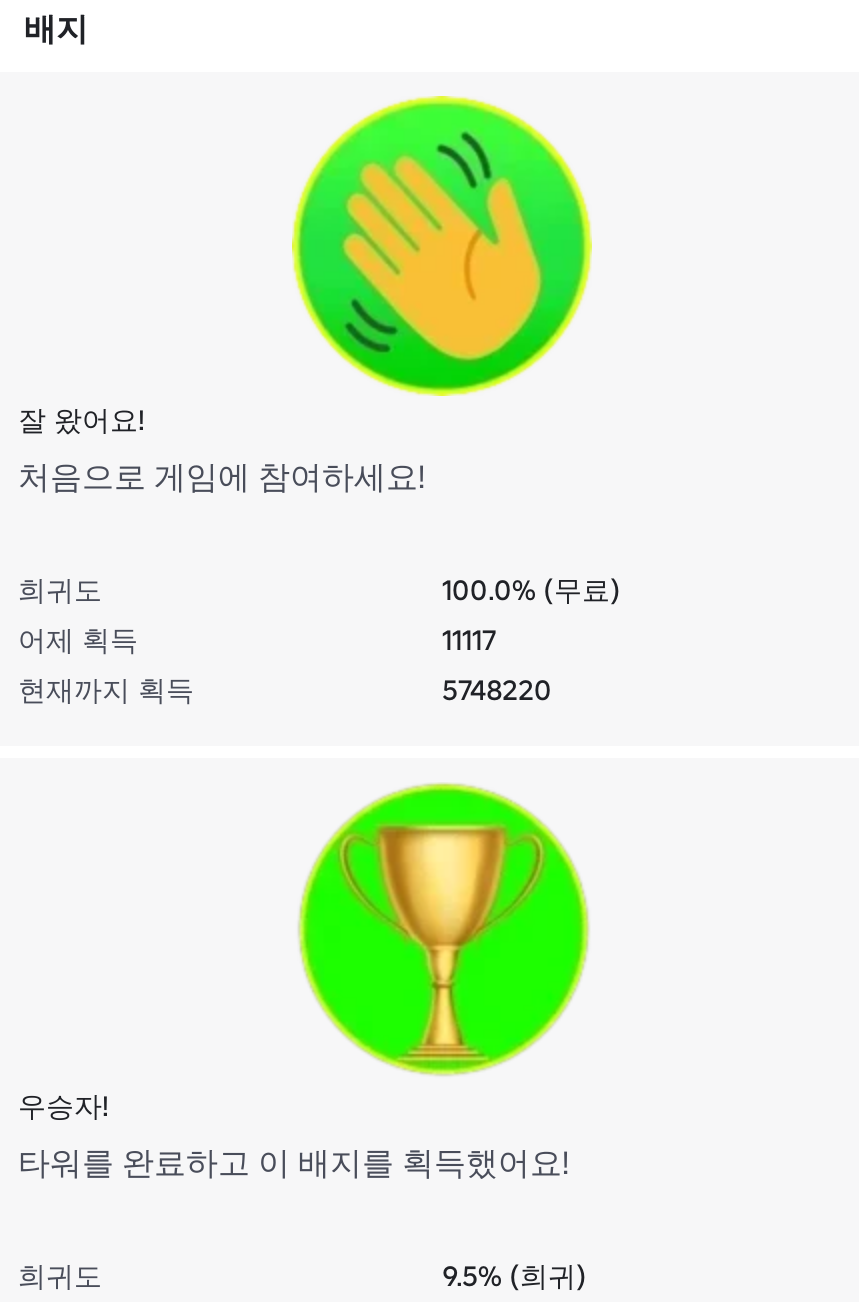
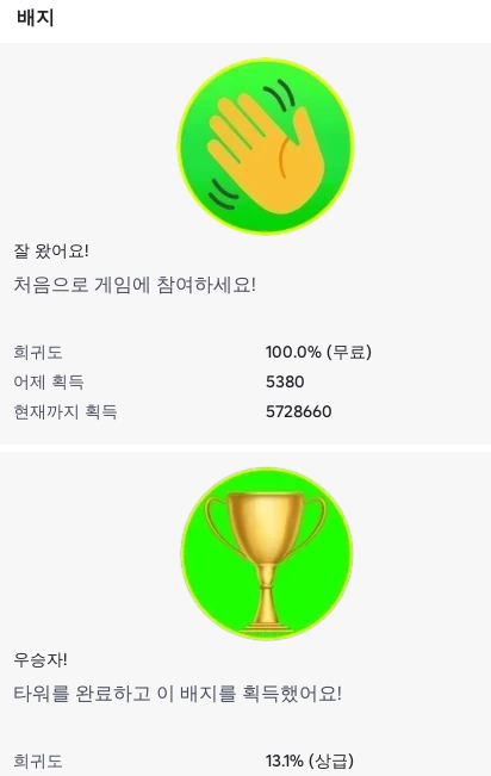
- 11117
+ 5380

- 5748220
+ 5728660

- 9.5% (희귀)
+ 13.1% (상급)
